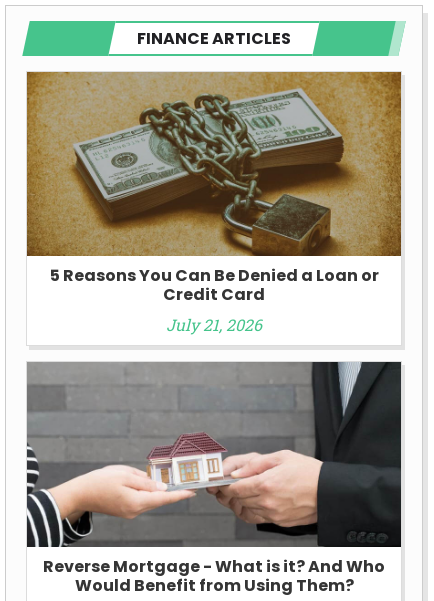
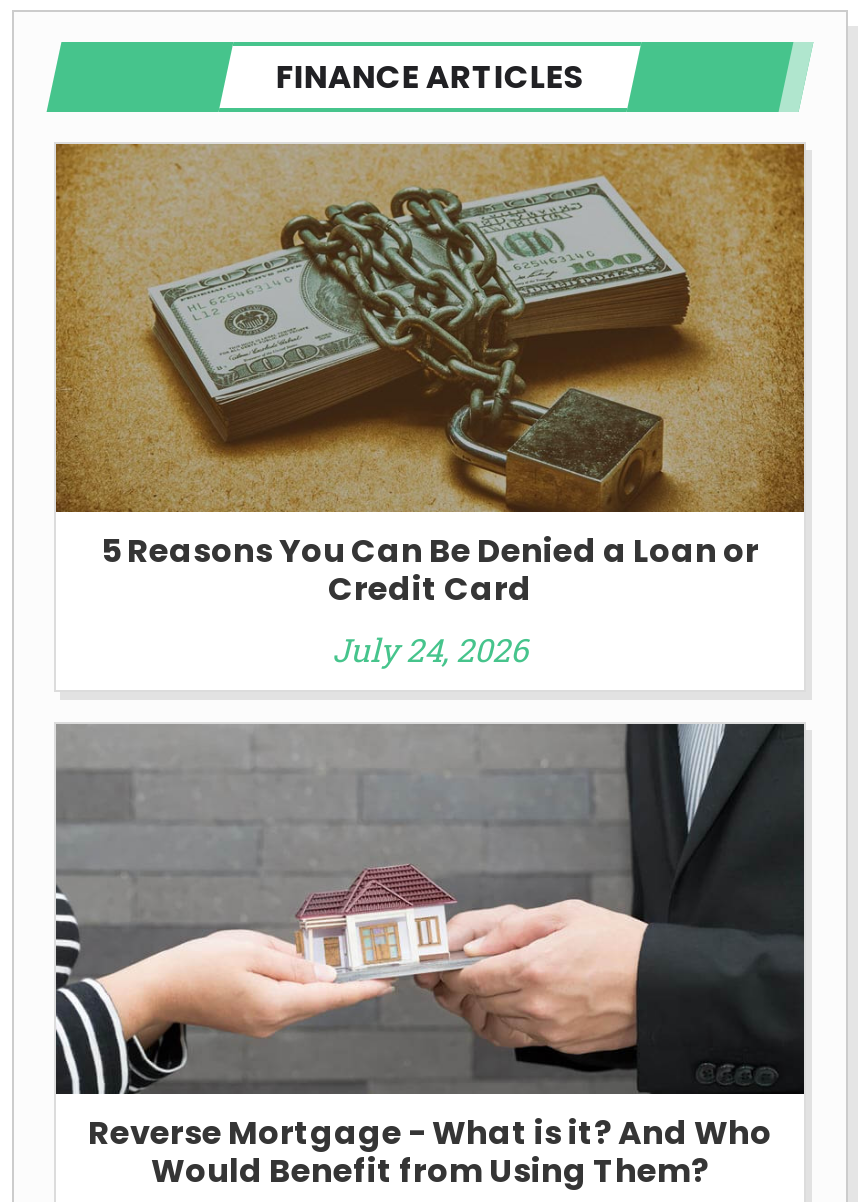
- July 21, 2026
+ July 24, 2026
